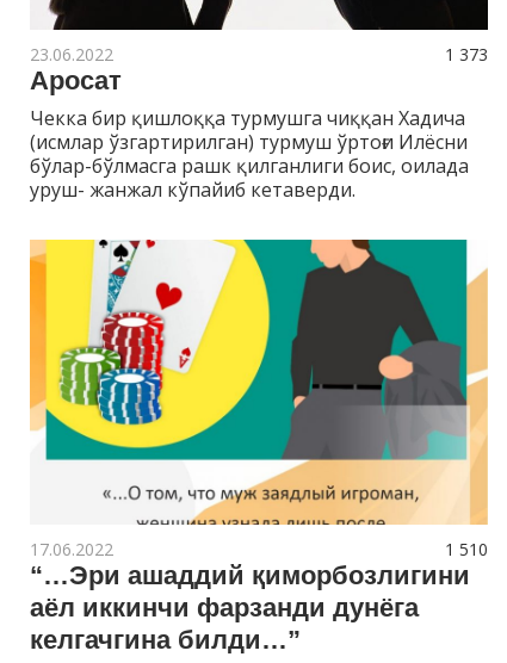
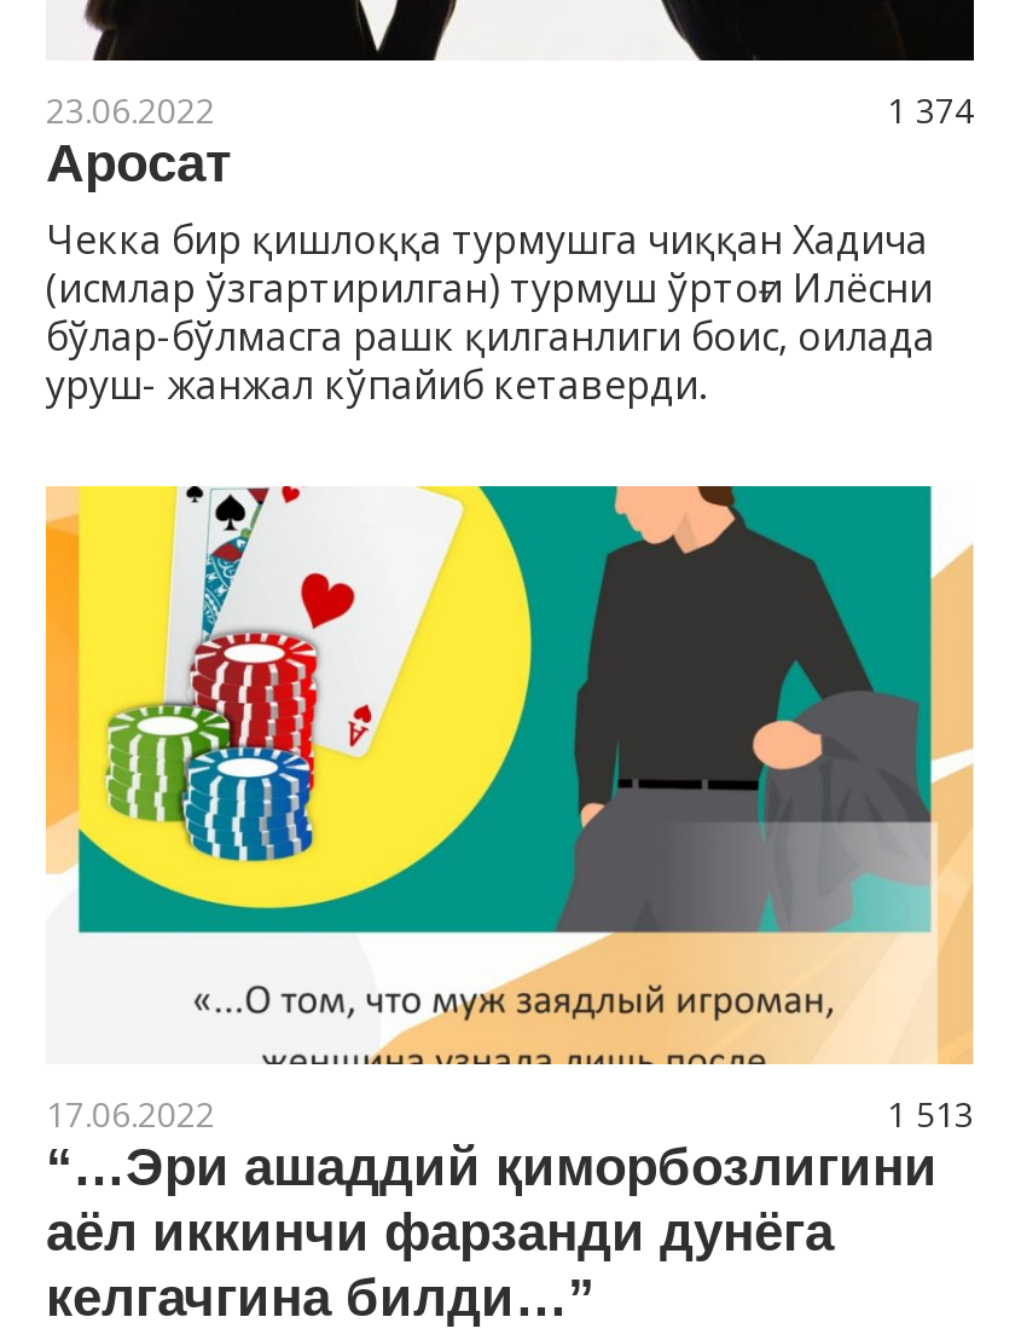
- 1 373
+ 1 374

- 1 510
+ 1 513
